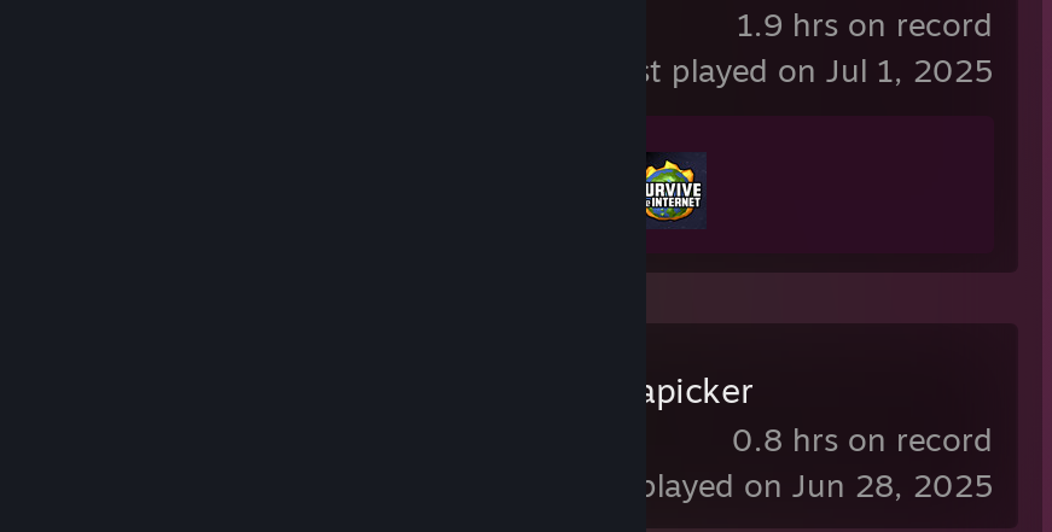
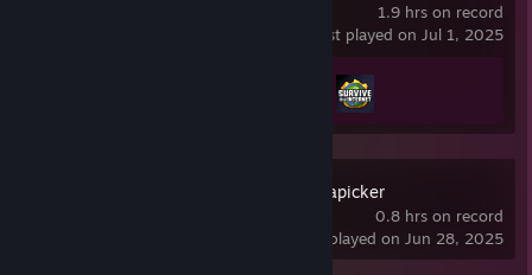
- [image]
+ [image]
